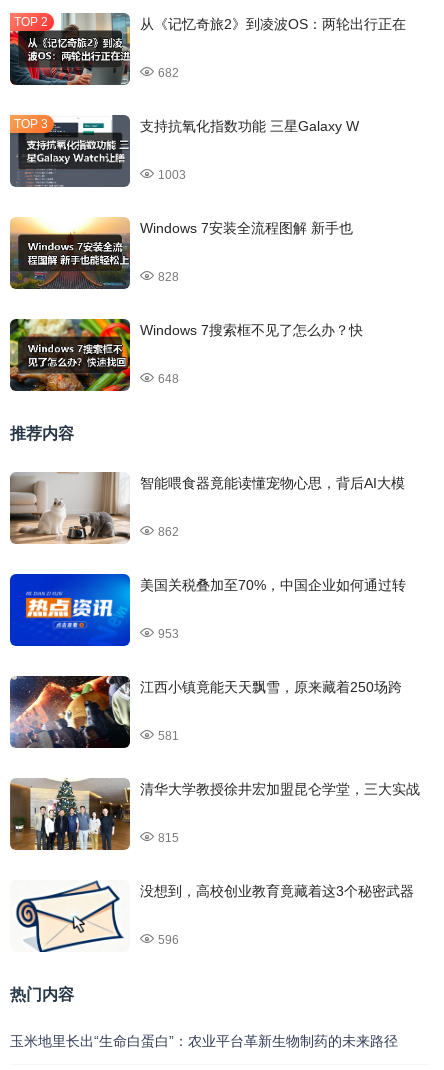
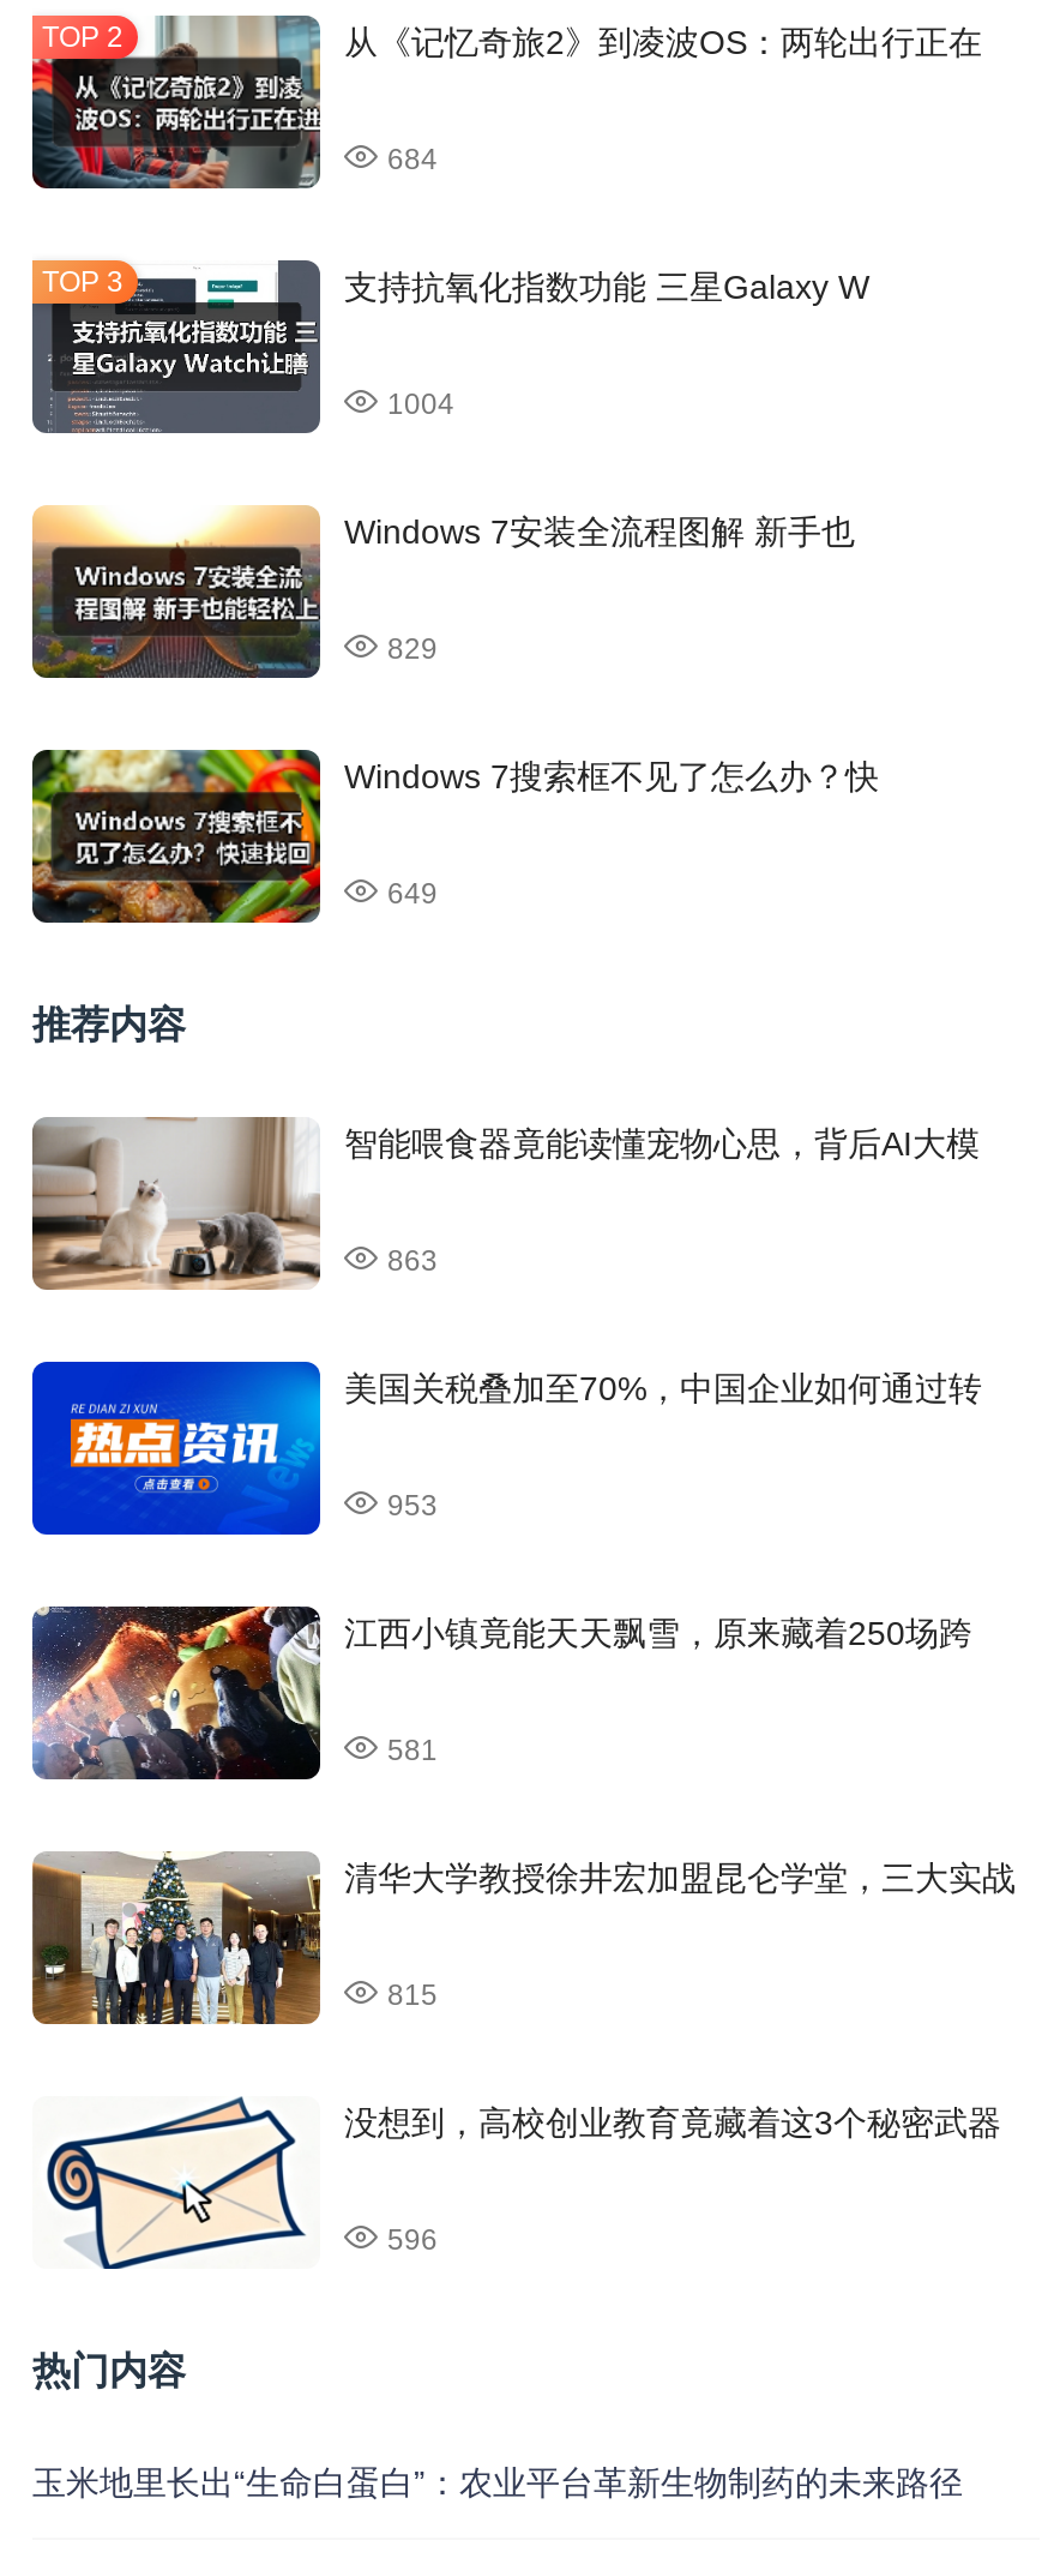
- 682
+ 684

- 1003
+ 1004

- 828
+ 829

- 648
+ 649

- 862
+ 863
